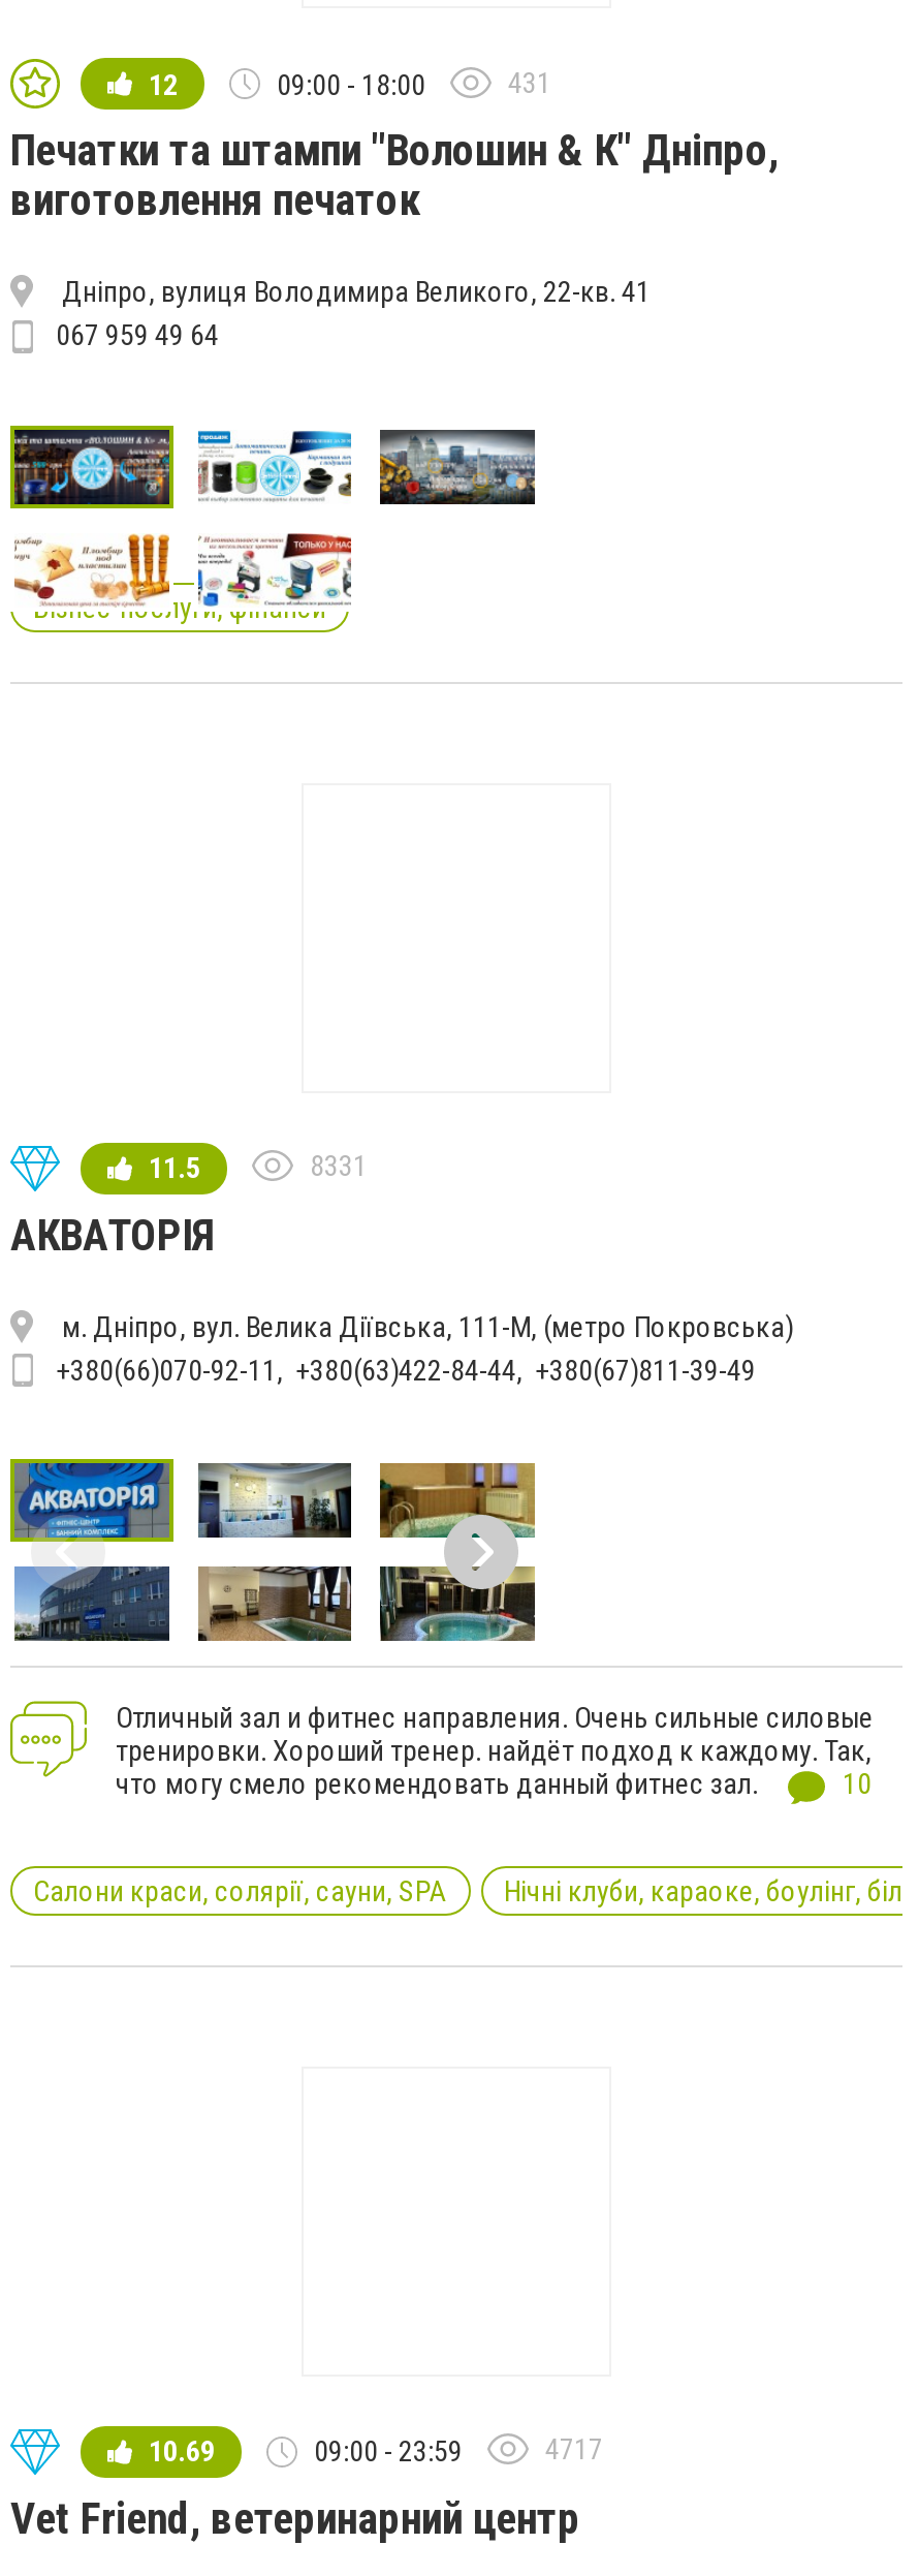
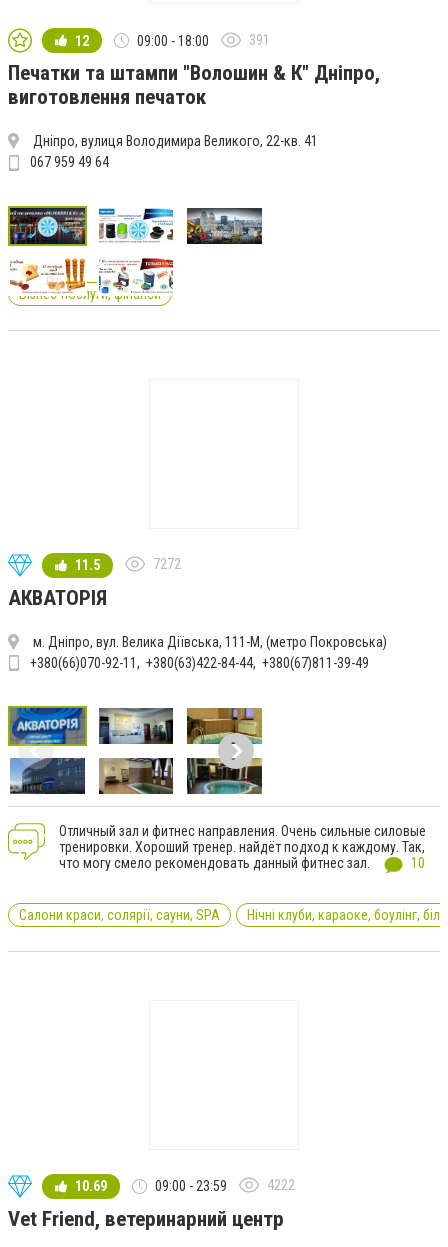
- 431
+ 391

- 8331
+ 7272

- 4717
+ 4222
